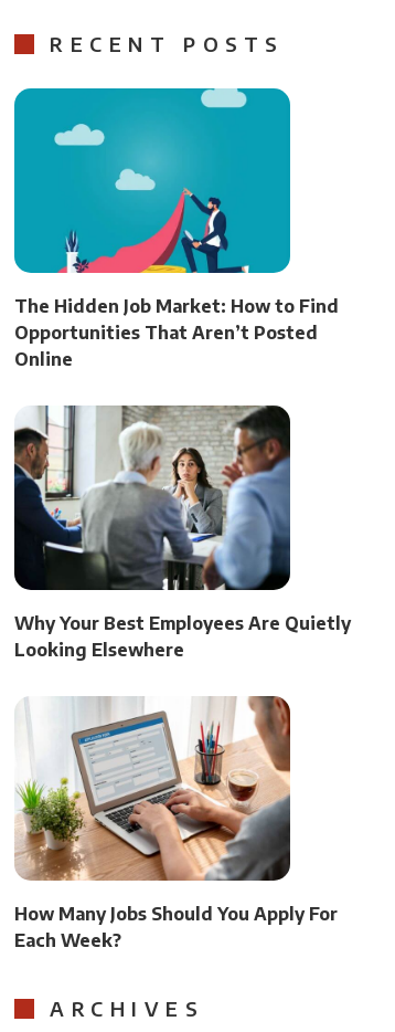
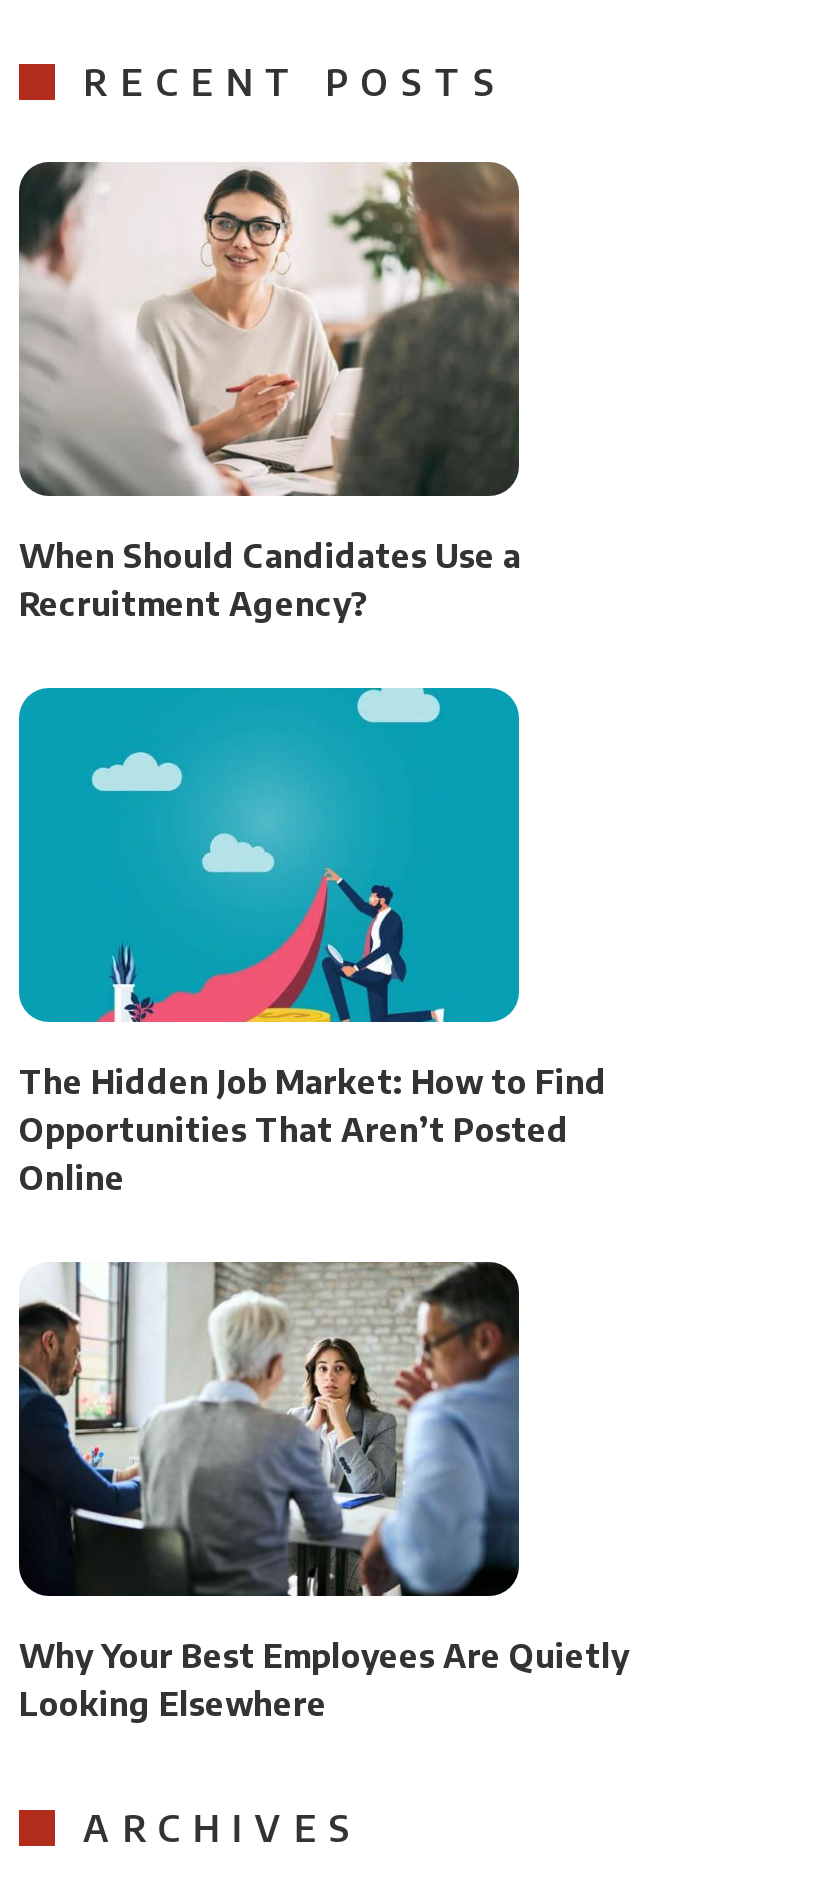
+ [image]
+ When Should Candidates Use a
+ Recruitment Agency?

moved down: [image] | The Hidden Job Market: How to Find | Opportunities That Aren’t Posted | Online | Why Your Best Employees Are Quietly | Looking Elsewhere

- [image]
- How Many Jobs Should You Apply For
- Each Week?
